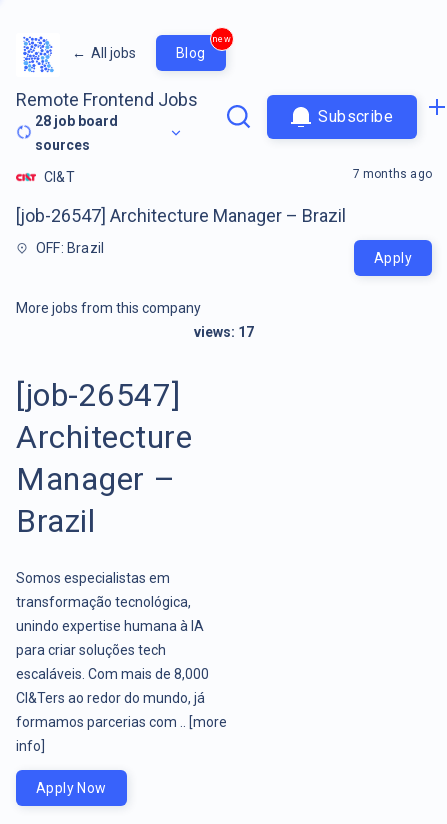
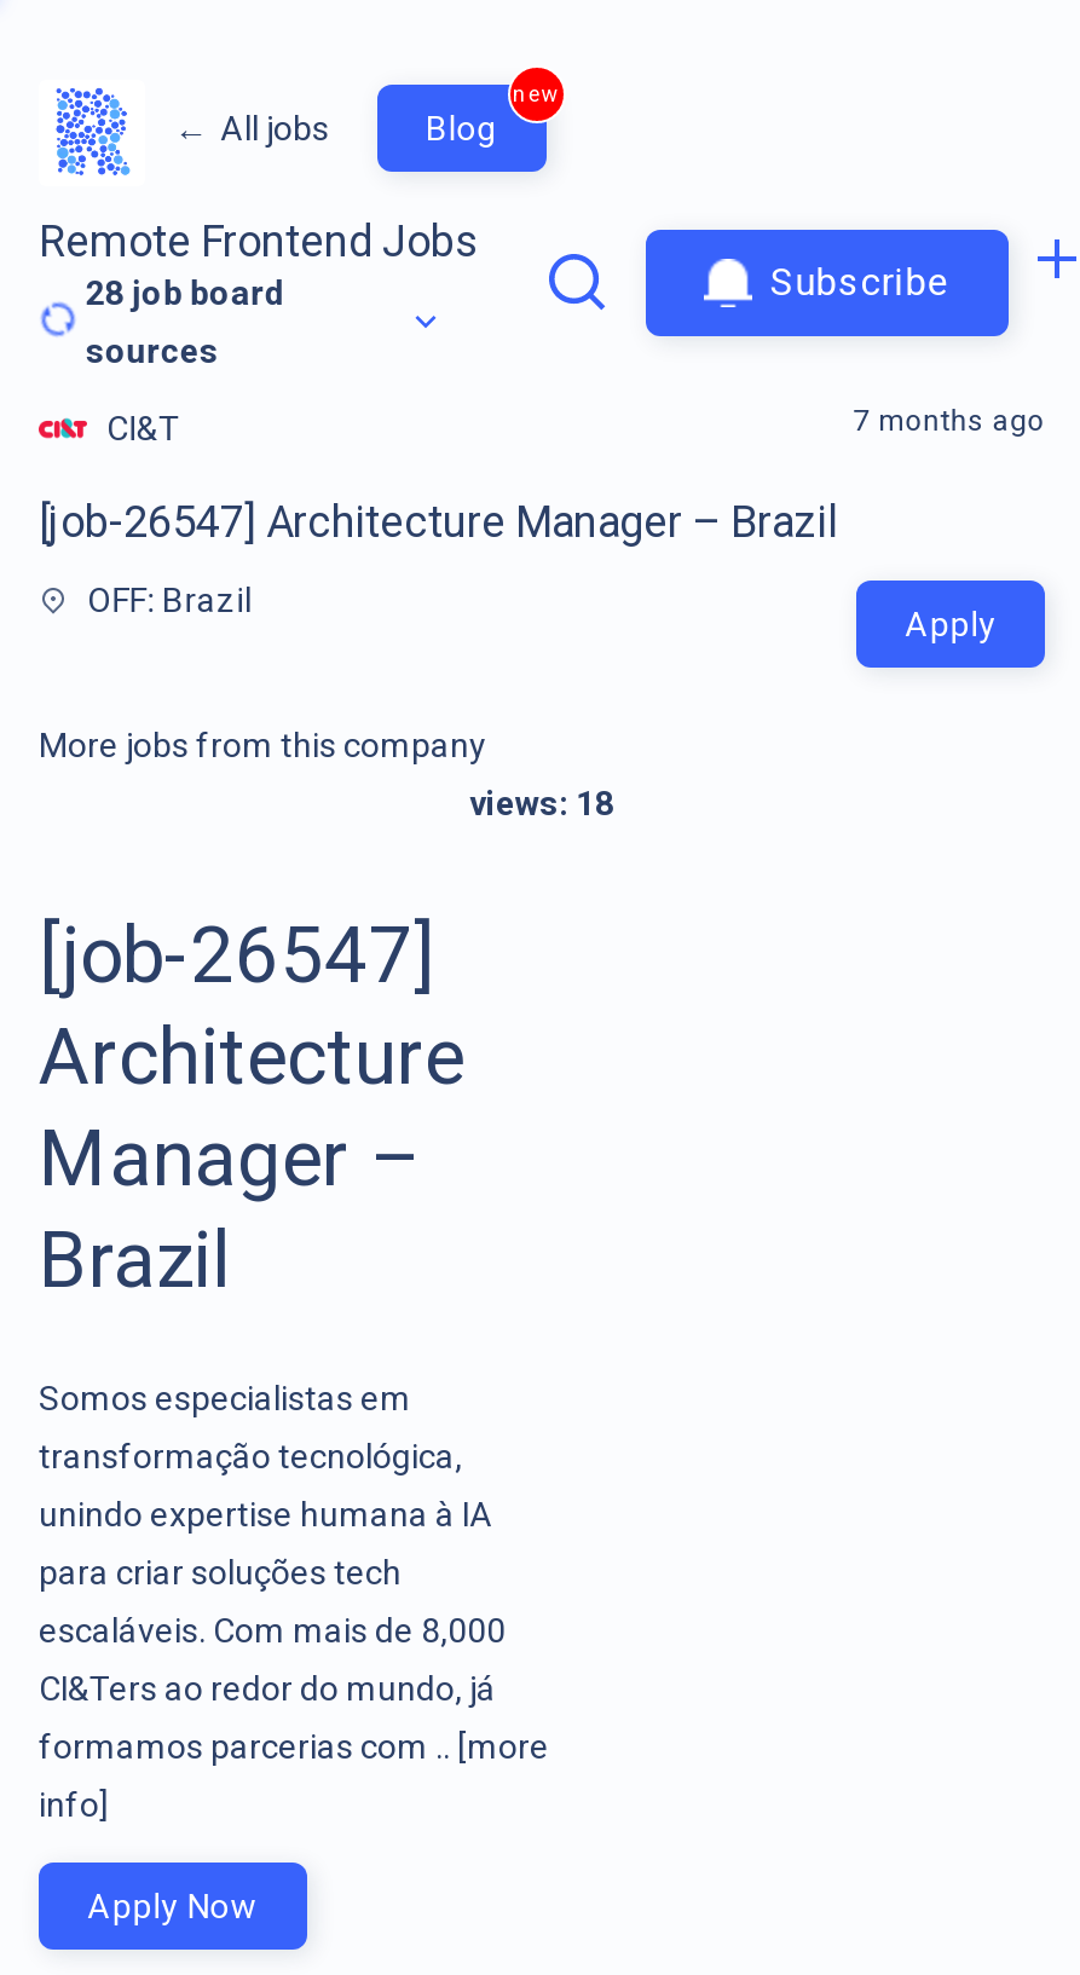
- views: 17
+ views: 18
